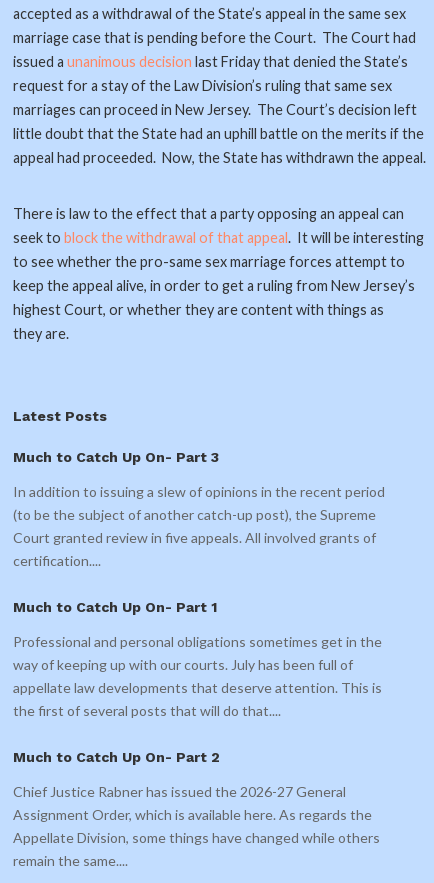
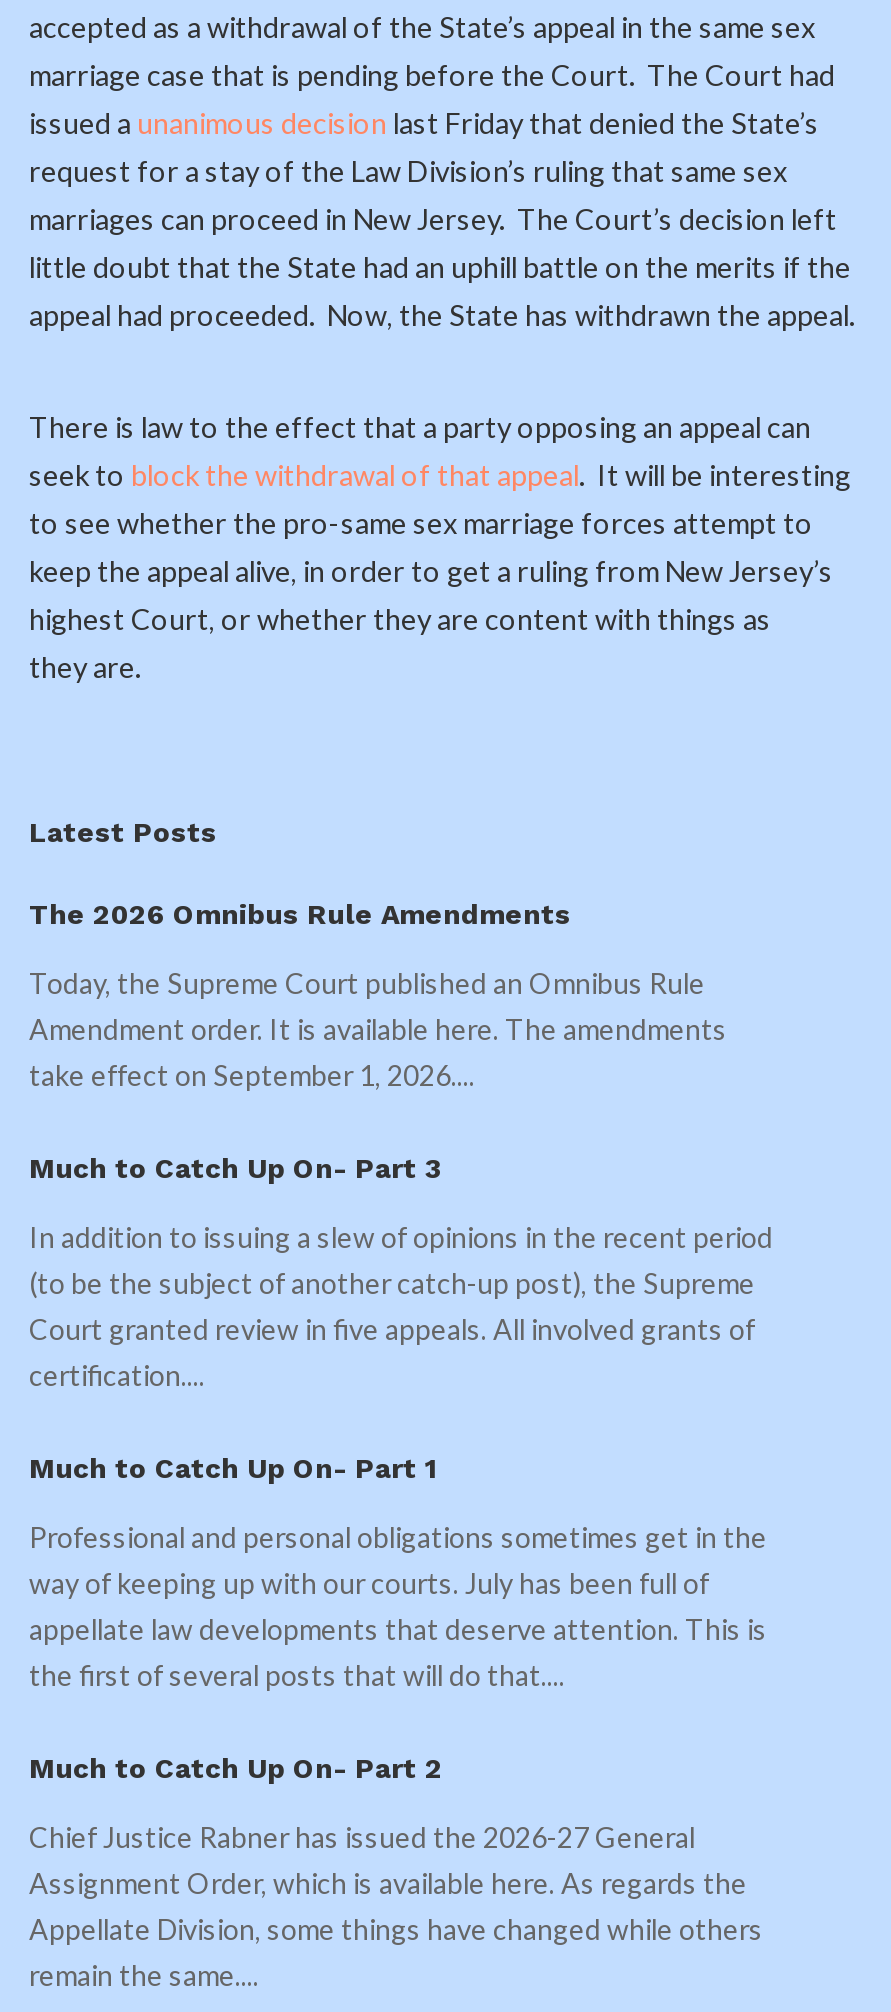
+ The 2026 Omnibus Rule Amendments
+ Today, the Supreme Court published an Omnibus Rule
+ Amendment order. It is available here. The amendments
+ take effect on September 1, 2026....
